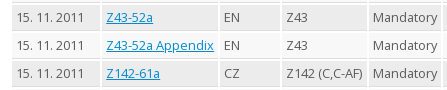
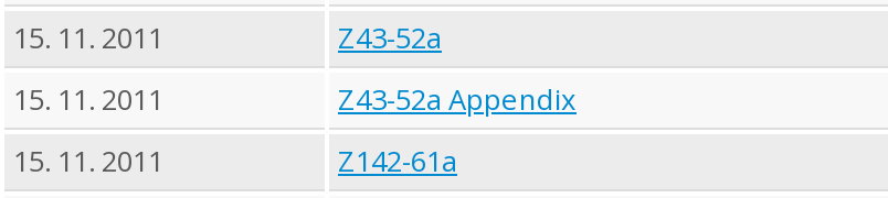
- EN
- Z43
- Mandatory

- Z43-52a Appendix EN
- Z43
- Mandatory
+ Z43-52a Appendix

- CZ
- Z142 (C,C-AF)
- Mandatory
